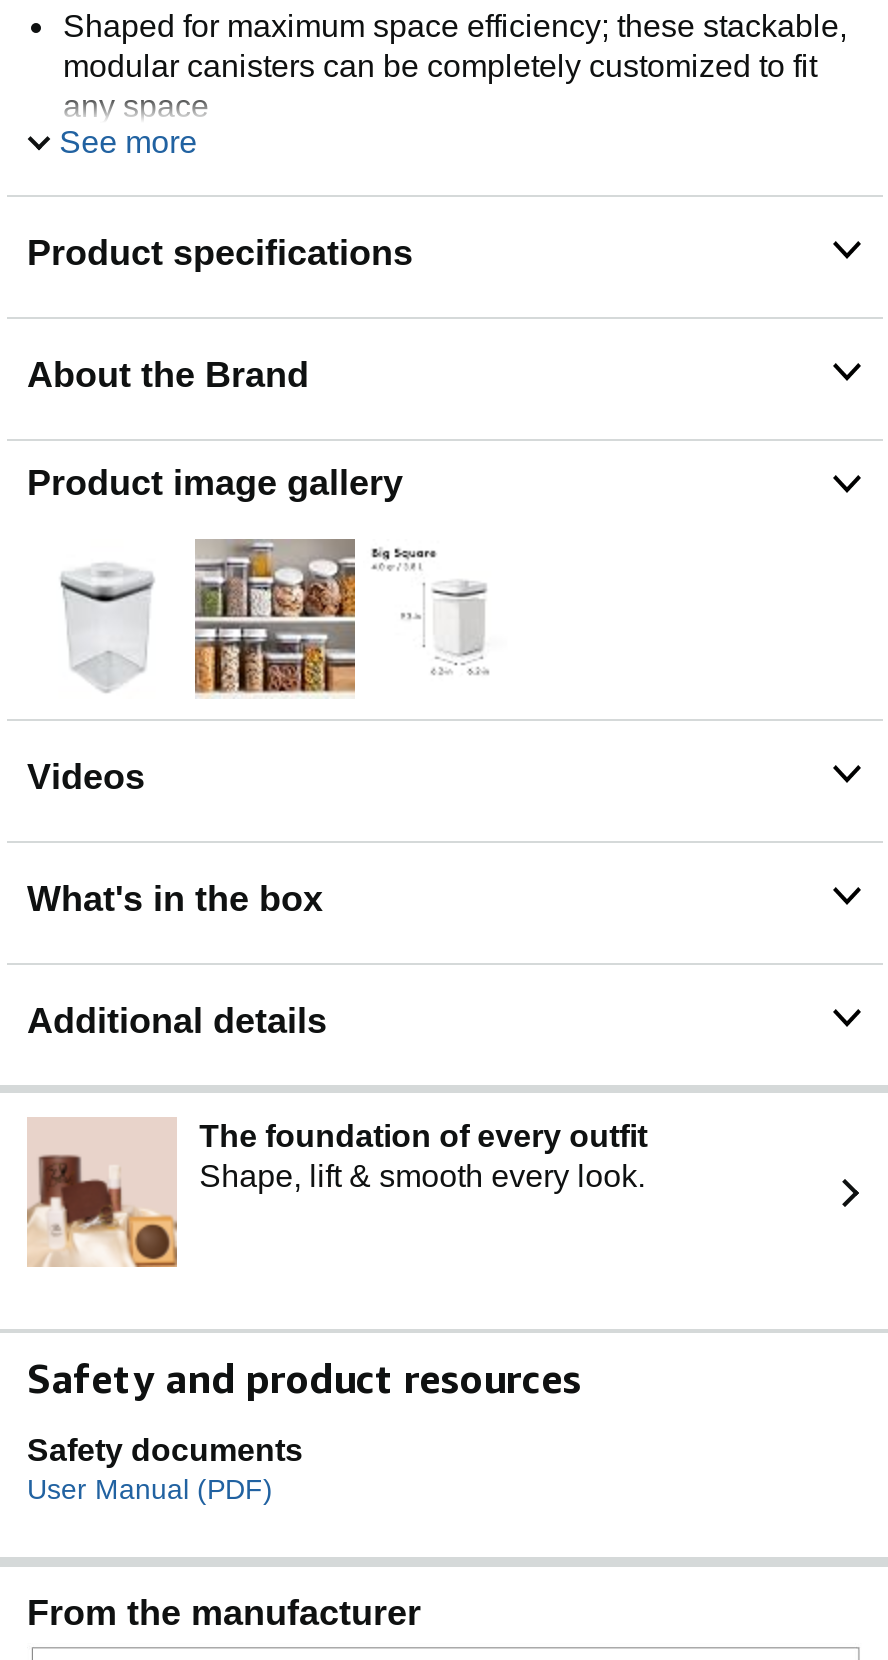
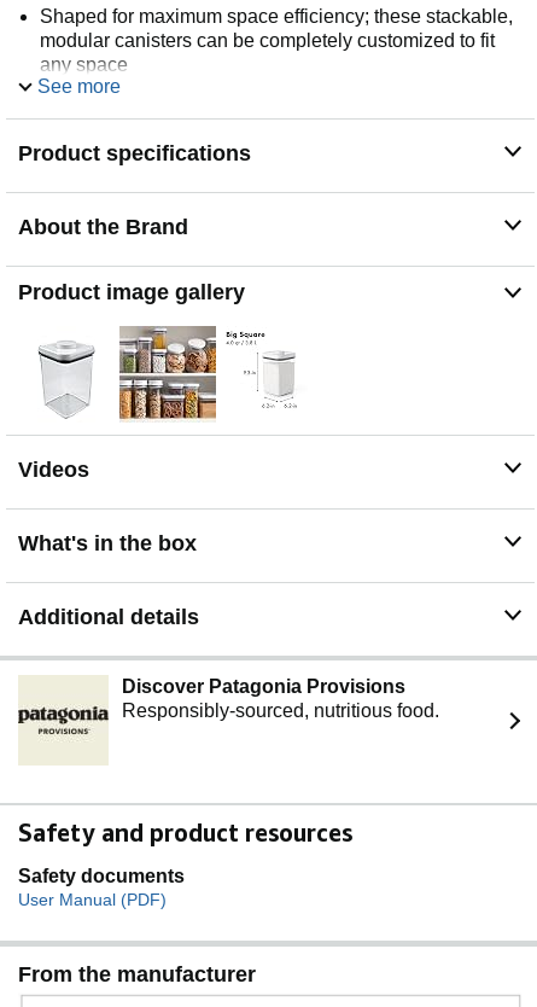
- [image]
- The foundation of every outfit
- Shape, lift & smooth every look.
+ [image]
+ Discover Patagonia Provisions
+ Responsibly-sourced, nutritious food.
